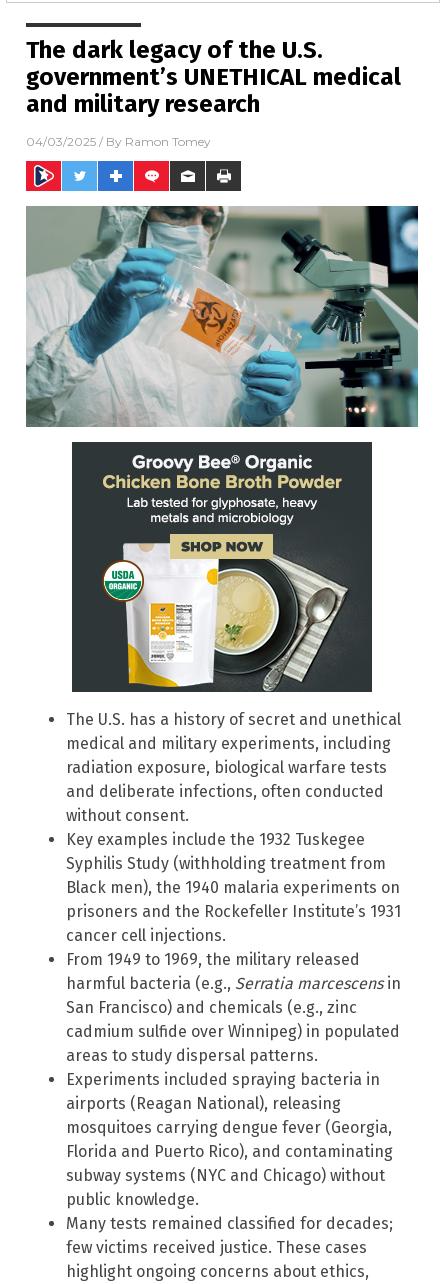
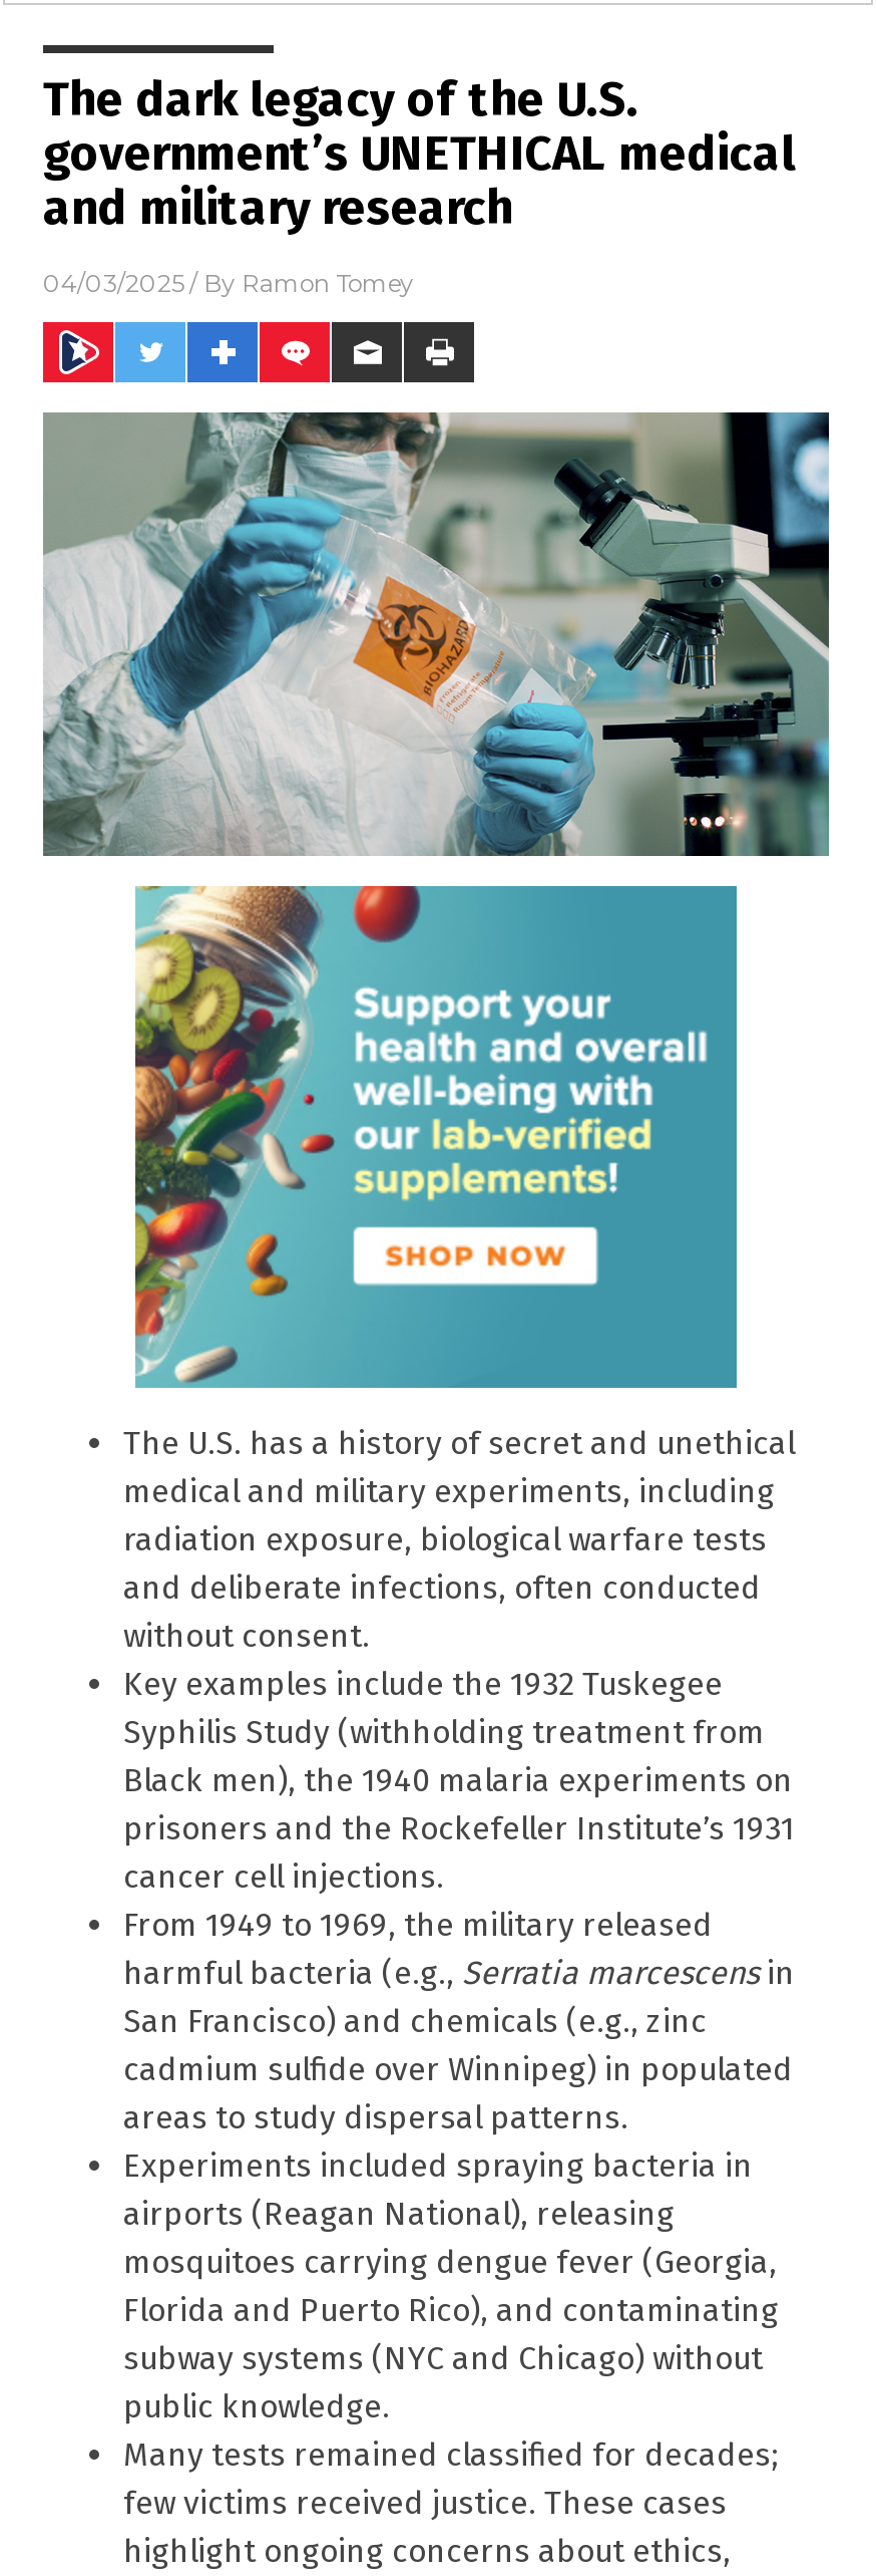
- [image]
+ [image]
